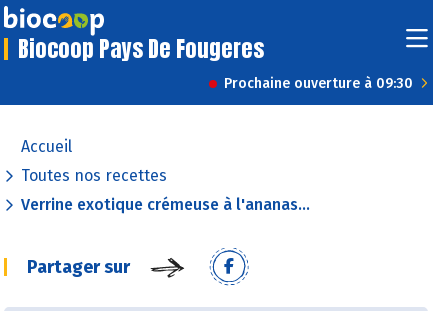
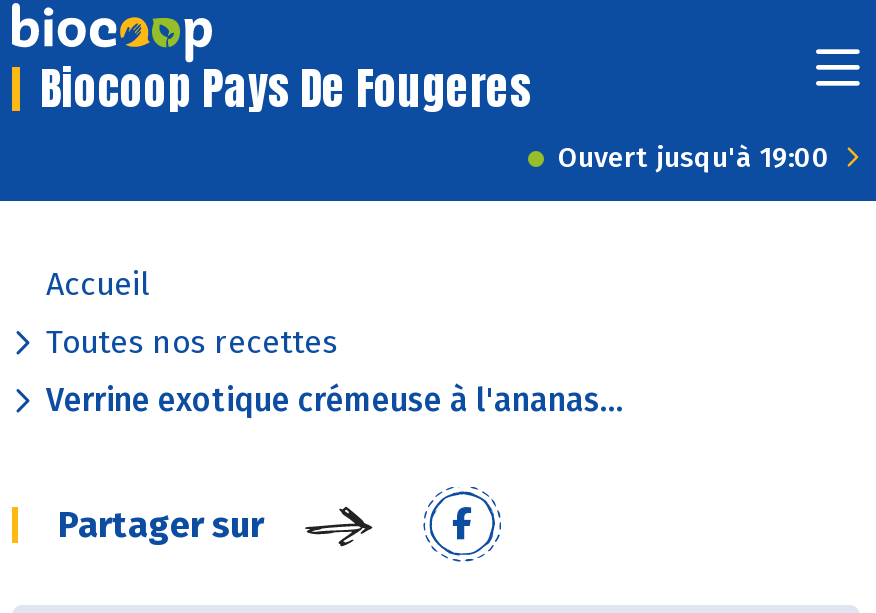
- Prochaine ouverture à 09:30
+ Ouvert jusqu'à 19:00
